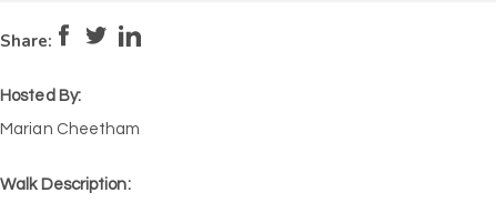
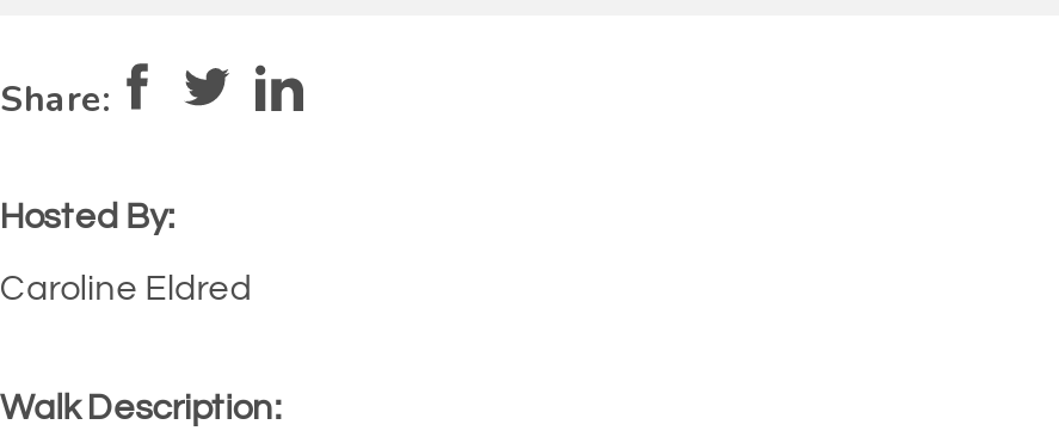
- Marian Cheetham
+ Caroline Eldred
